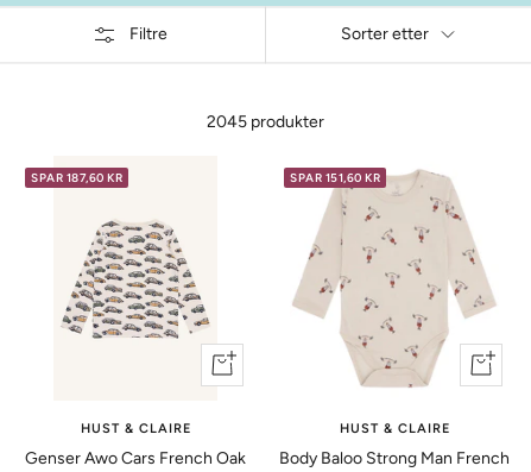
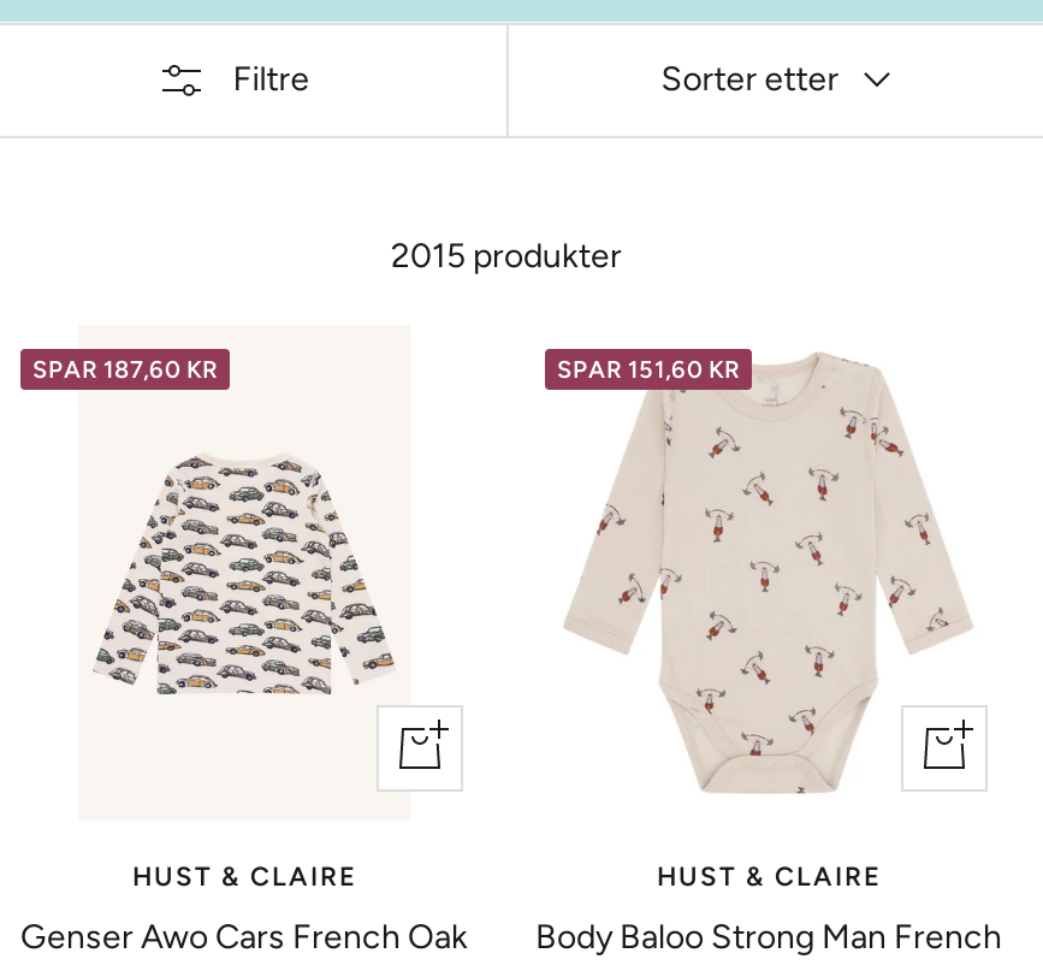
- 2045 produkter
+ 2015 produkter
